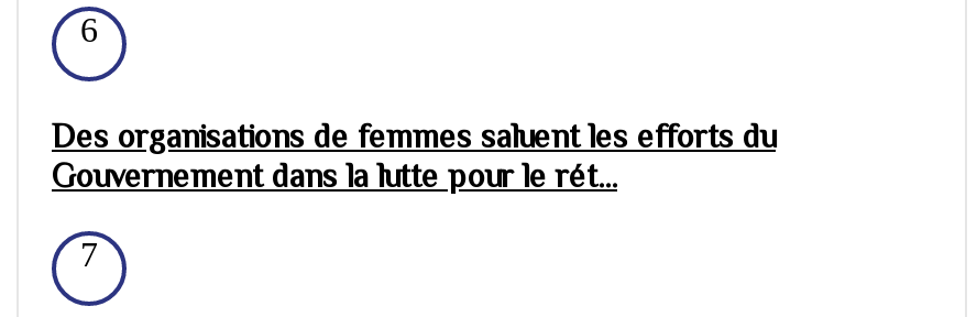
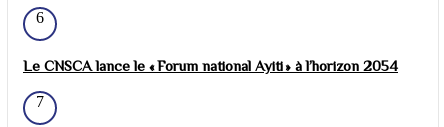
- Des organisations de femmes saluent les efforts du
- Gouvernement dans la lutte pour le rét...
+ Le CNSCA lance le « Forum national Ayiti » à l’horizon 2054
